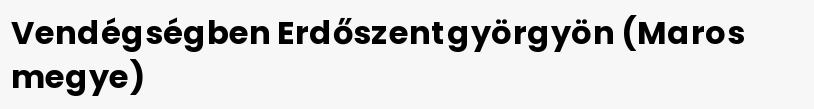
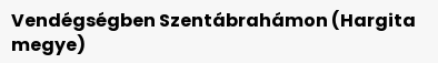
- Vendégségben Erdőszentgyörgyön (Maros
+ Vendégségben Szentábrahámon (Hargita
